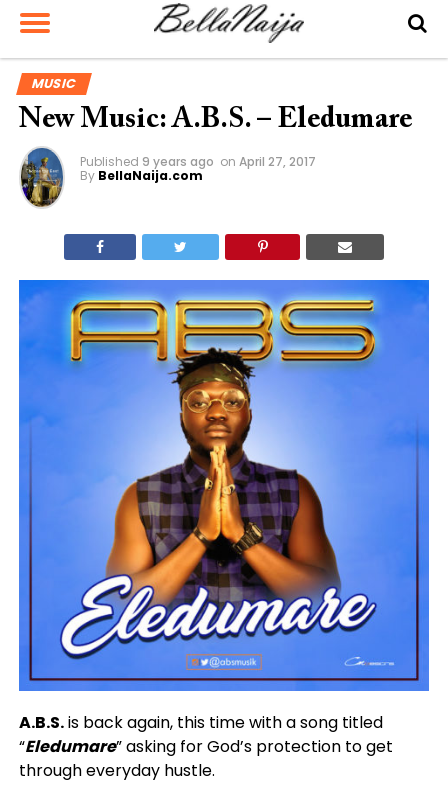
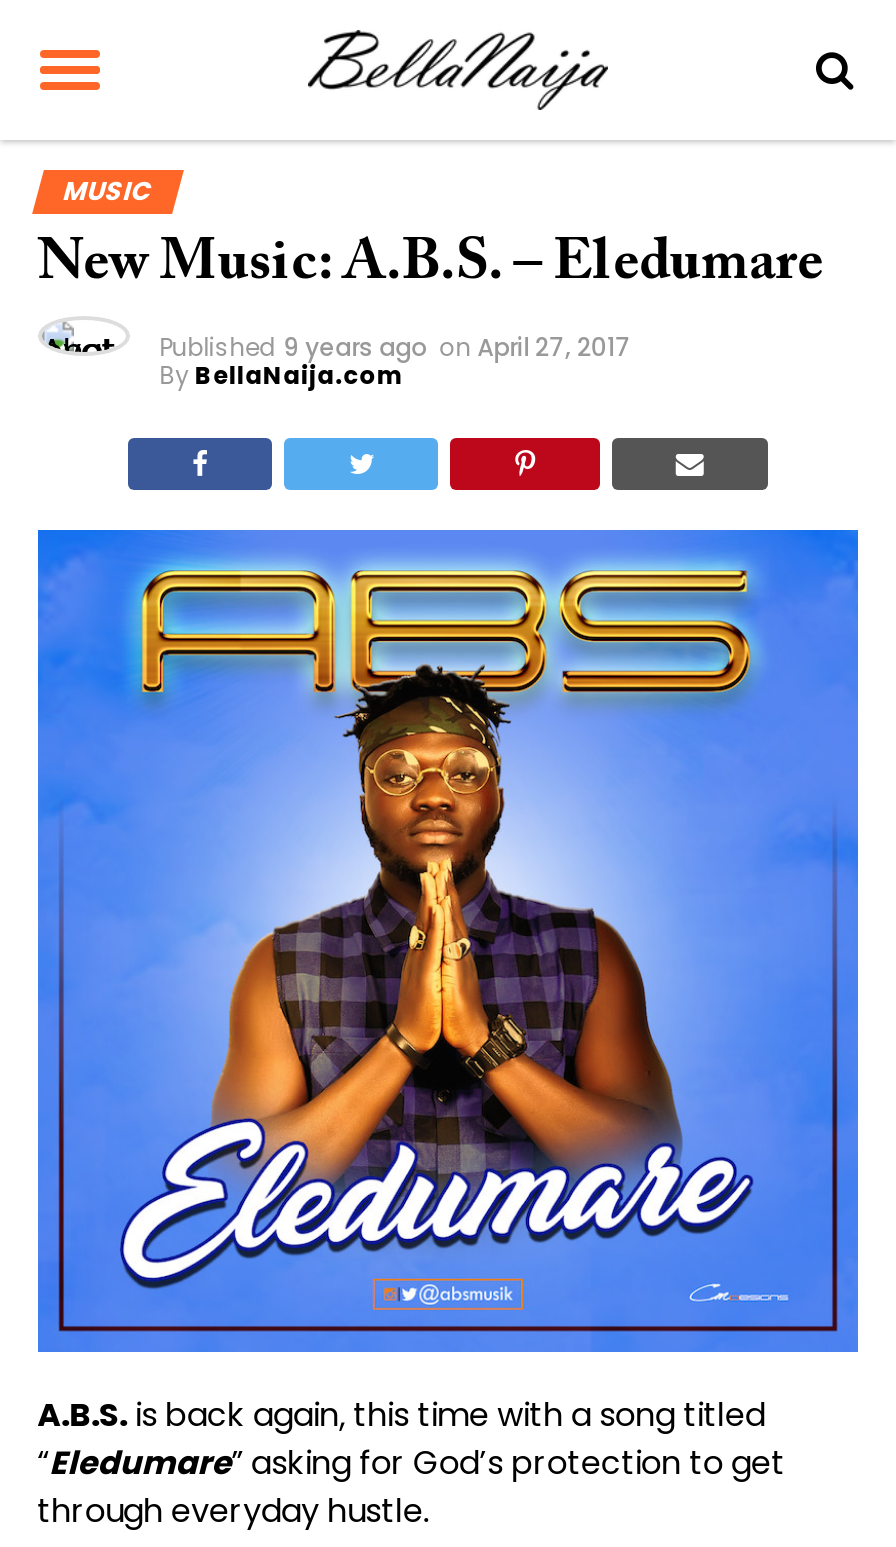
- [image]
+ [image]
